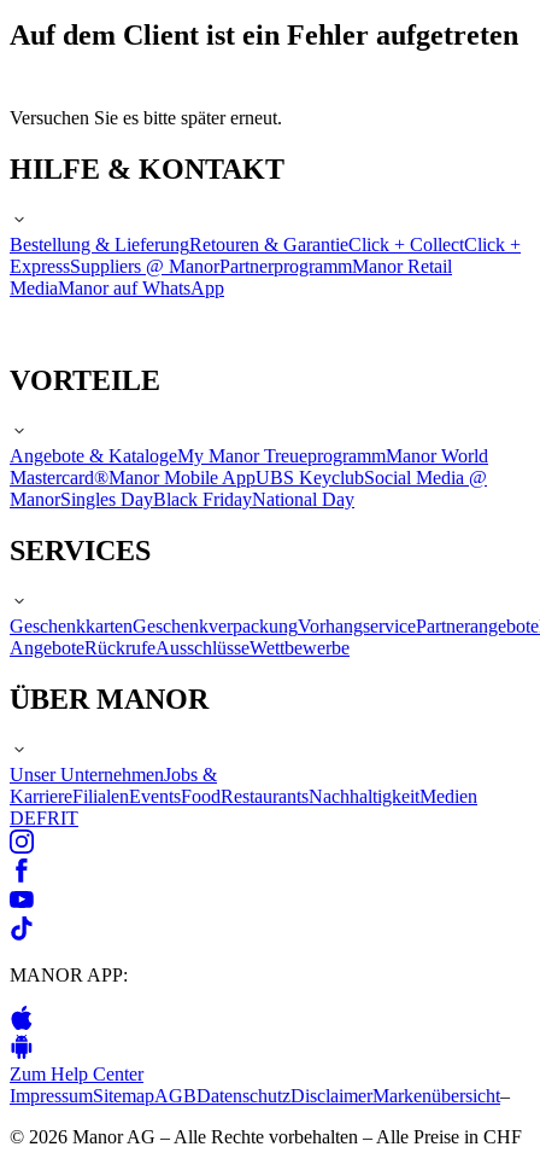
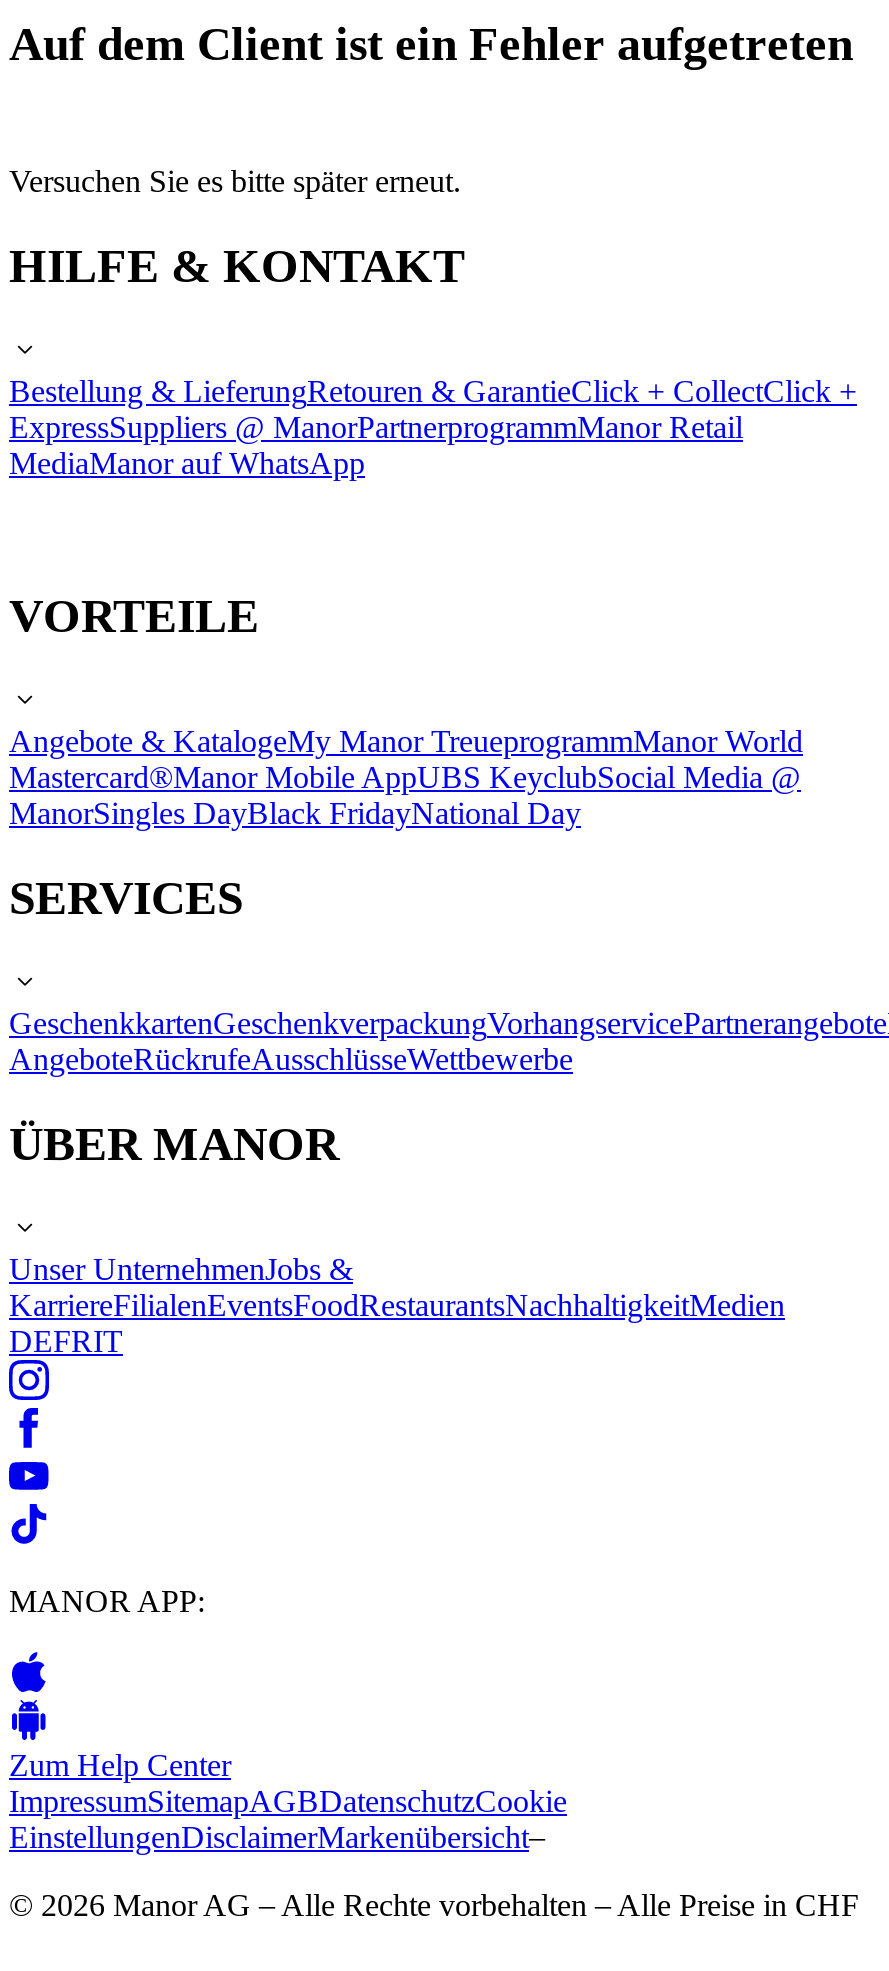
- ImpressumSitemapAGBDatenschutzDisclaimerMarkenübersicht–
+ ImpressumSitemapAGBDatenschutzCookie
+ EinstellungenDisclaimerMarkenübersicht–
